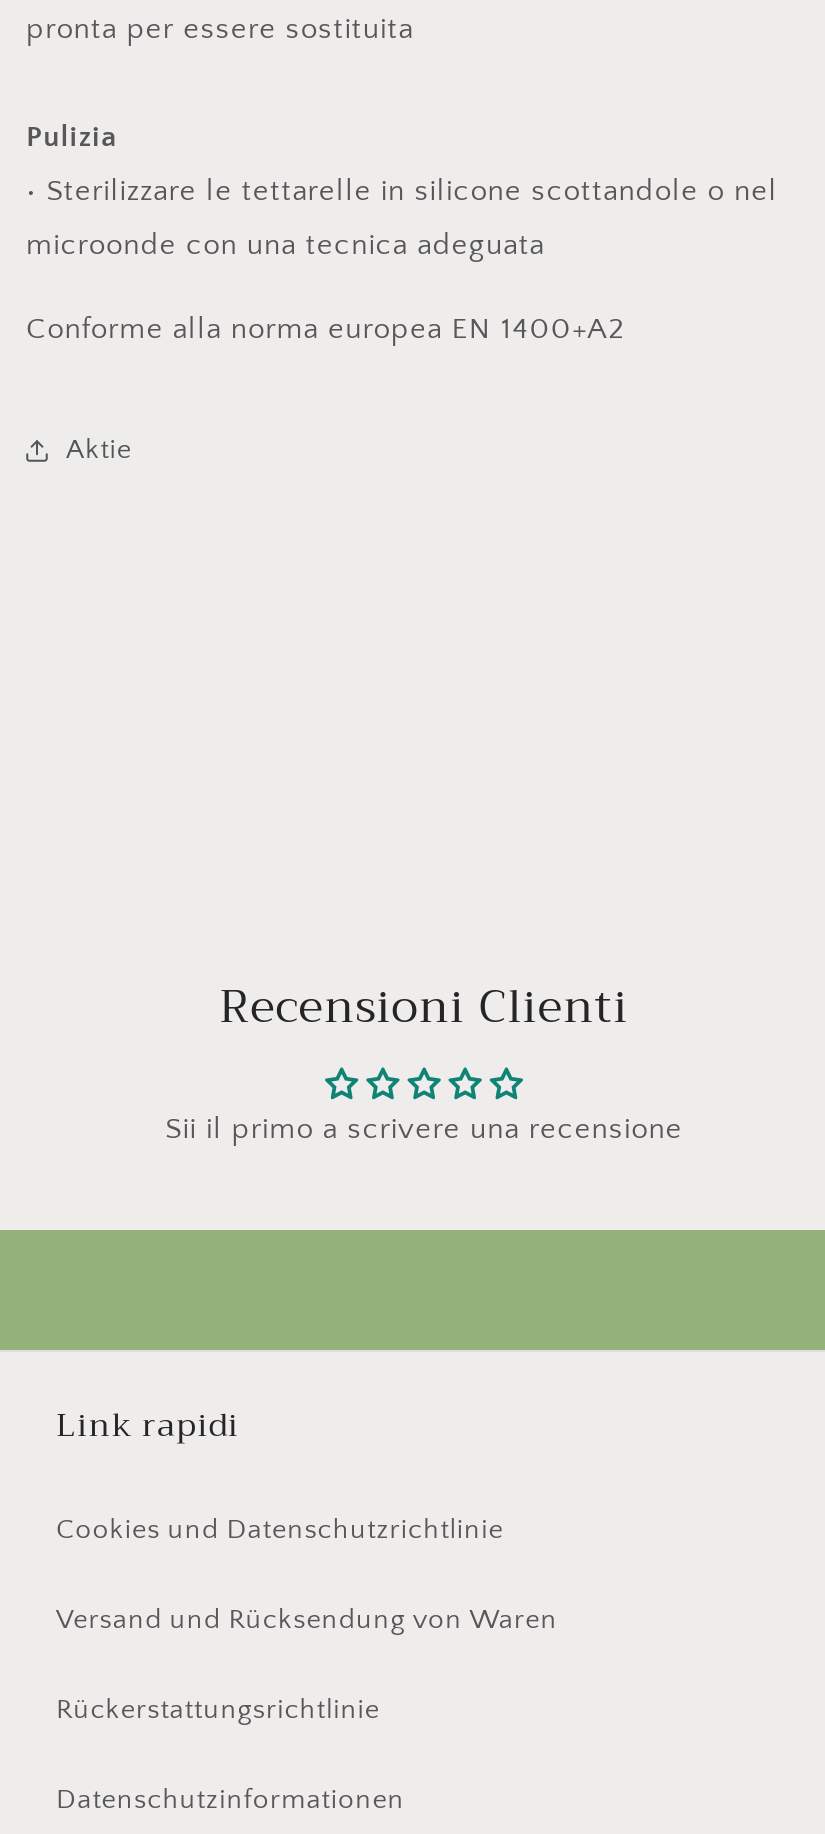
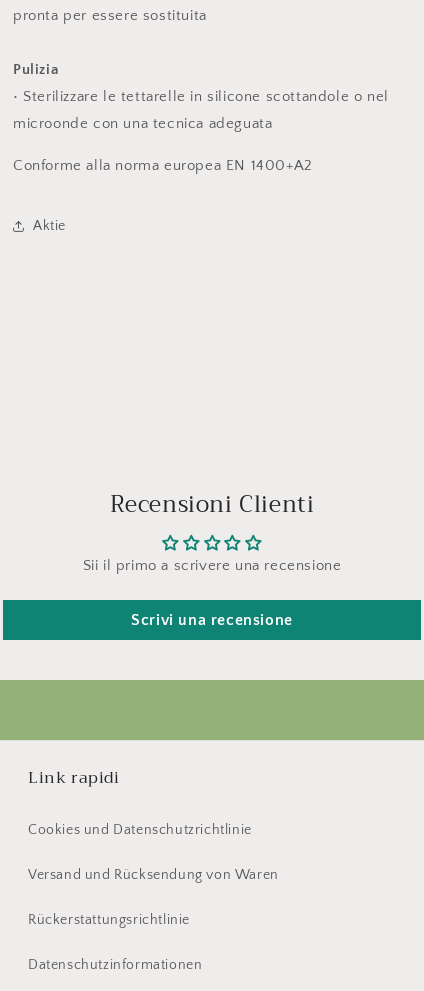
+ Scrivi una recensione
